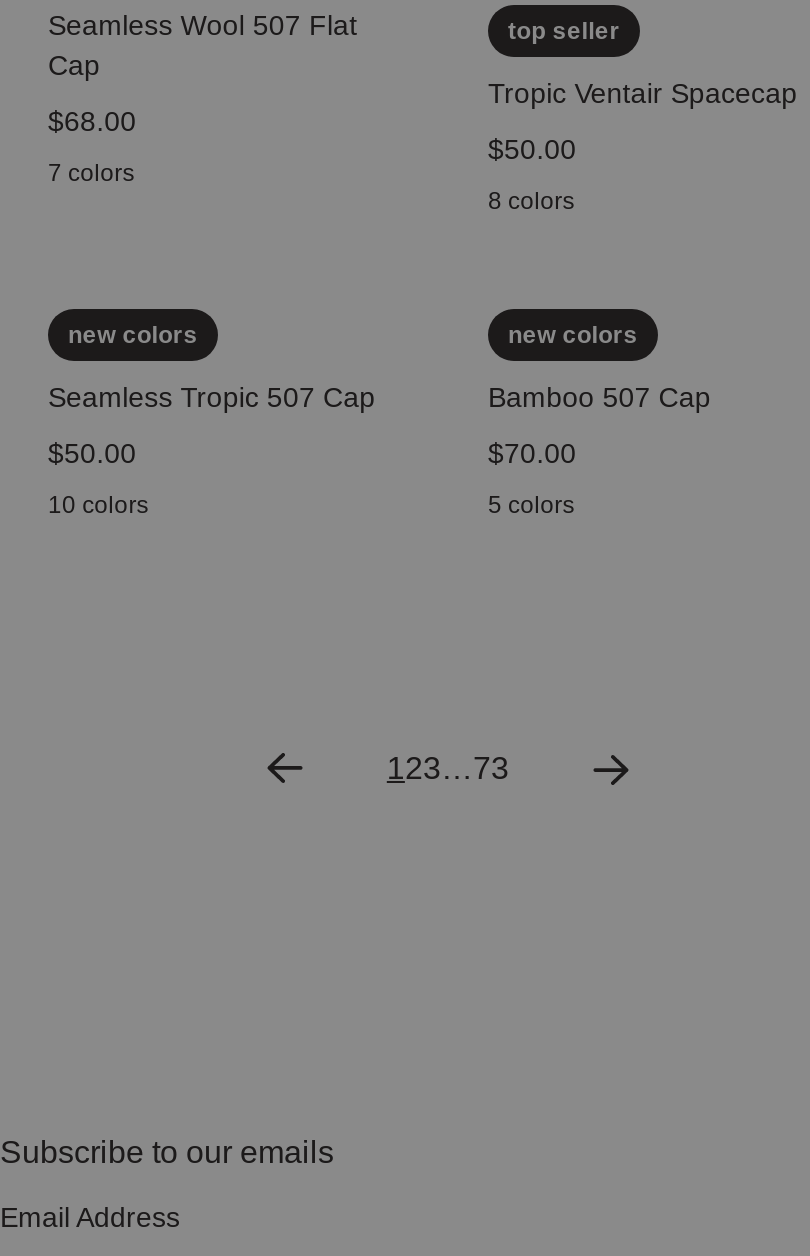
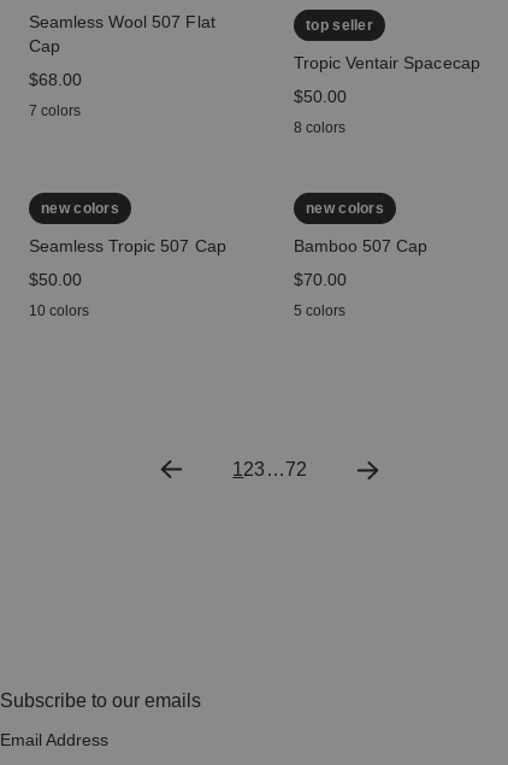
- 123… 73
+ 123… 72
